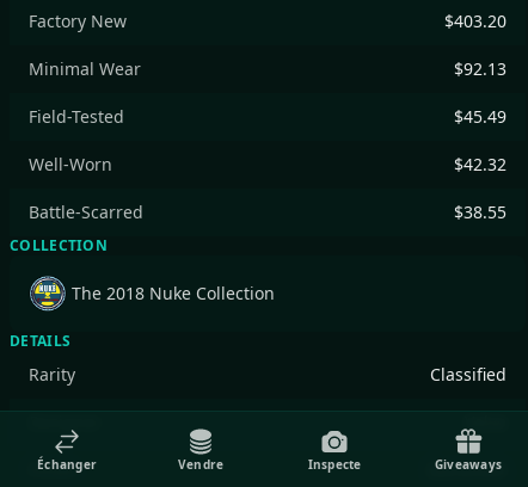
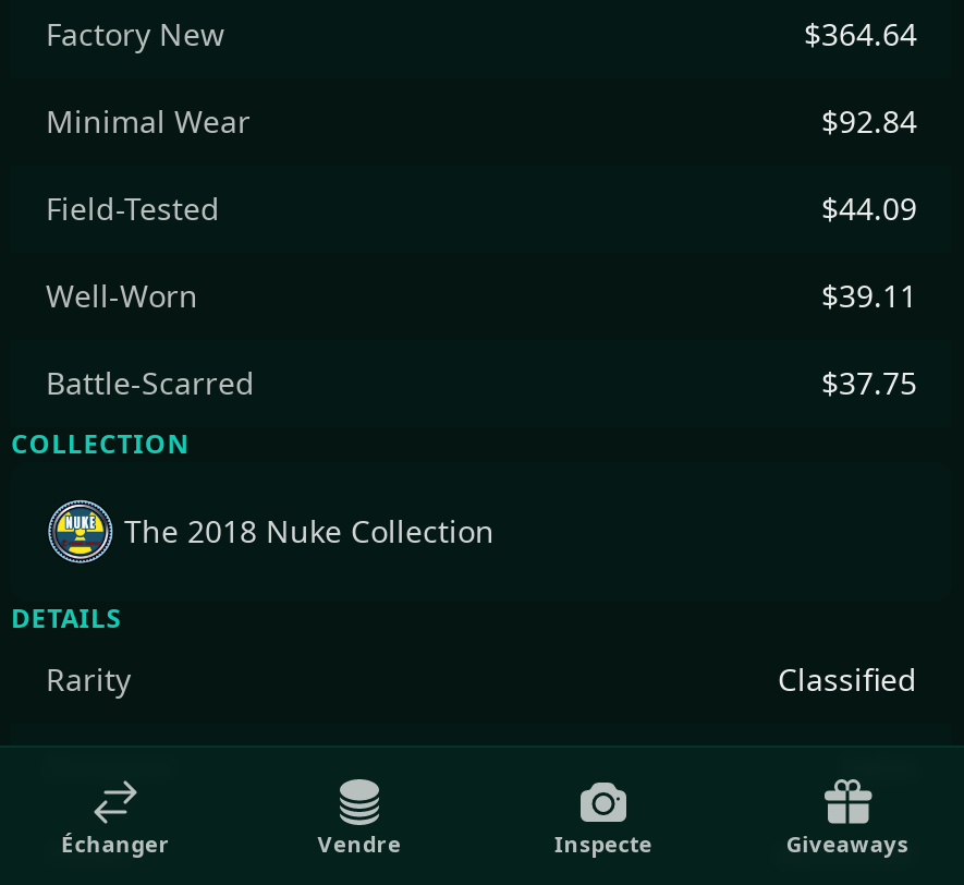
- $403.20
+ $364.64

- $92.13
+ $92.84

- $45.49
+ $44.09

- $42.32
+ $39.11

- $38.55
+ $37.75
